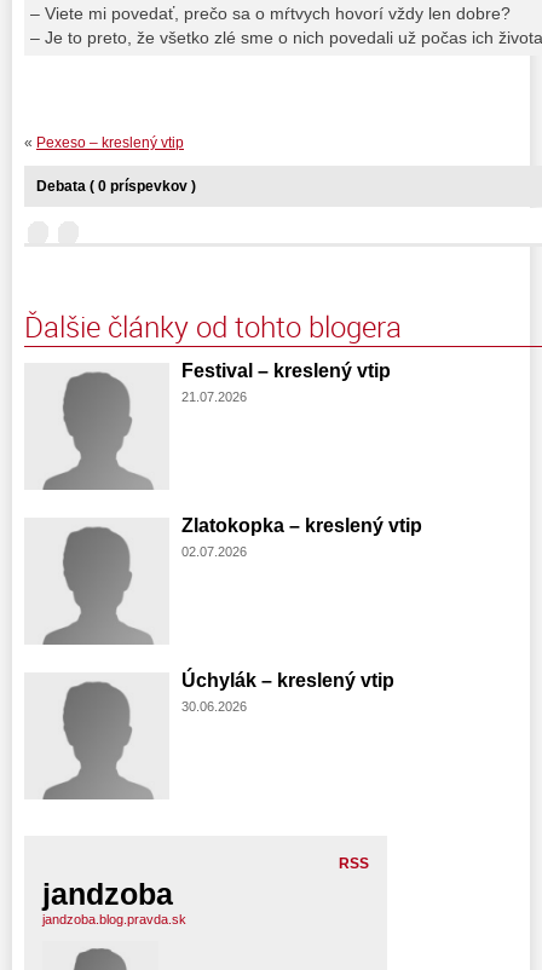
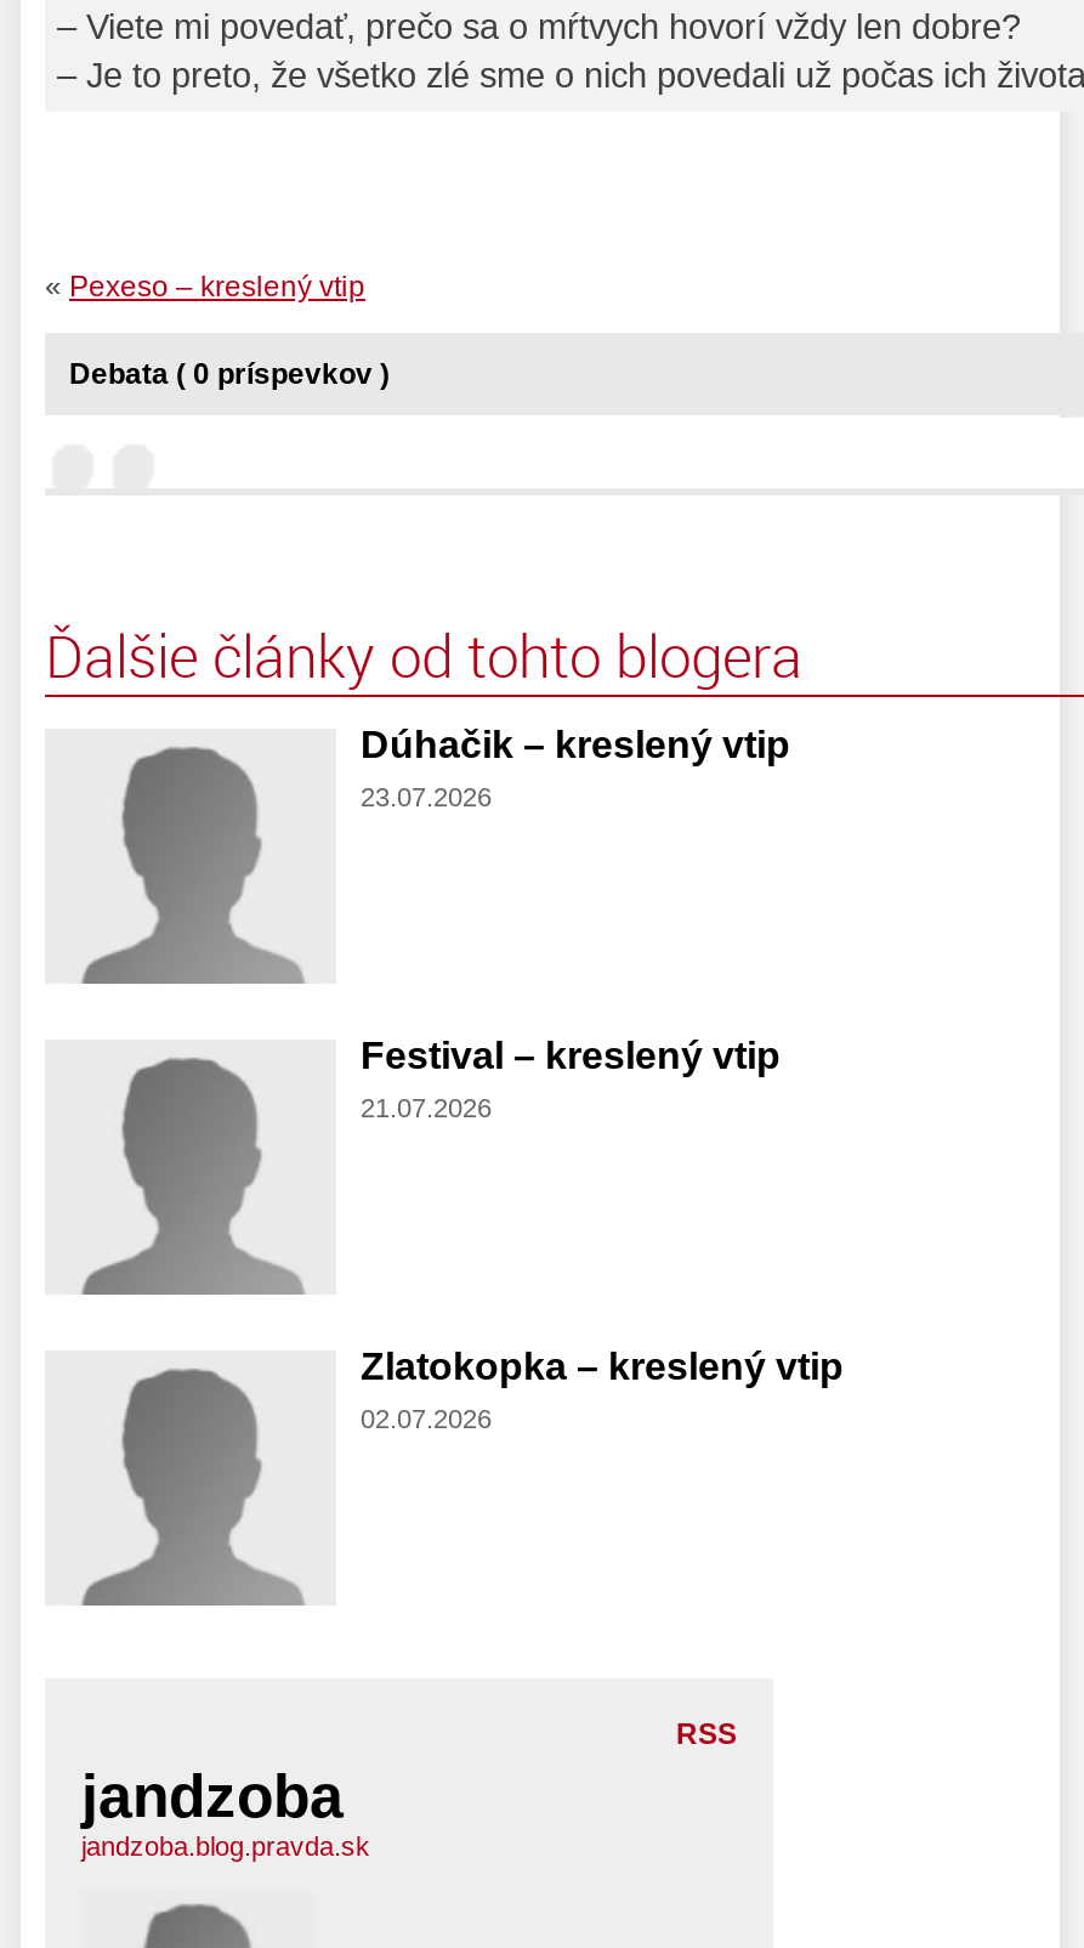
+ Dúhačik – kreslený vtip
+ 23.07.2026

moved down: Festival – kreslený vtip | 21.07.2026 | Zlatokopka – kreslený vtip | 02.07.2026

- Úchylák – kreslený vtip
- 30.06.2026
